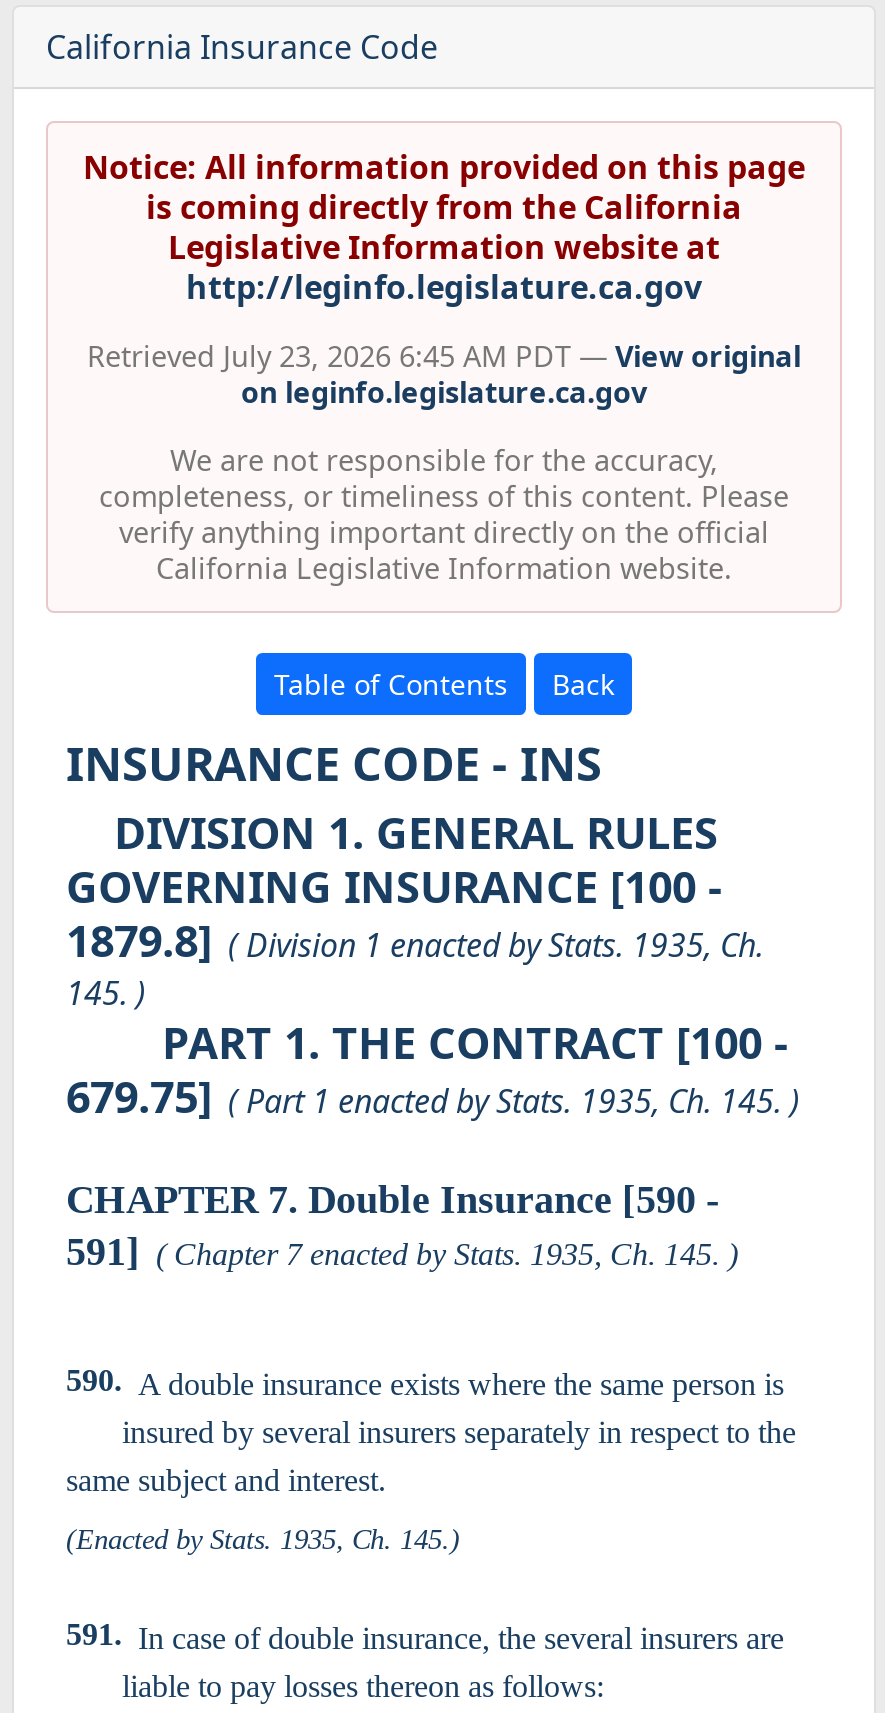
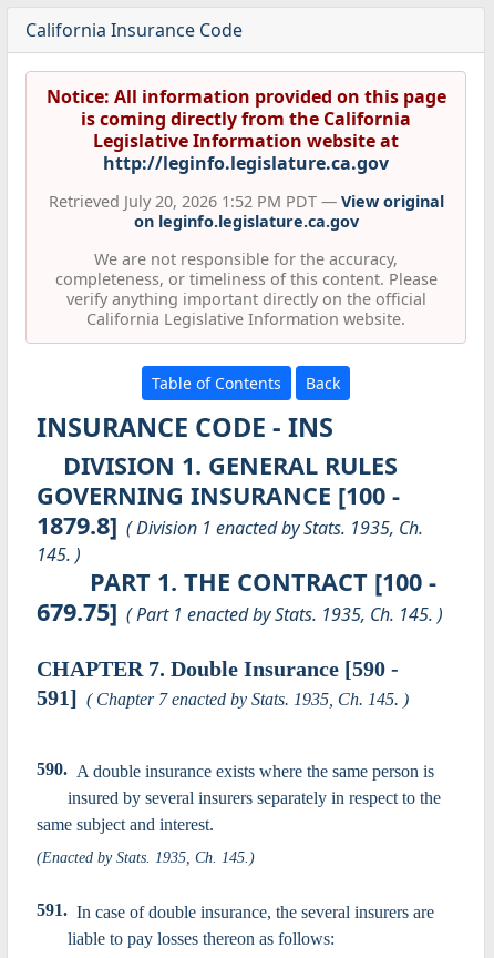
- Retrieved July 23, 2026 6:45 AM PDT — View original
+ Retrieved July 20, 2026 1:52 PM PDT — View original
